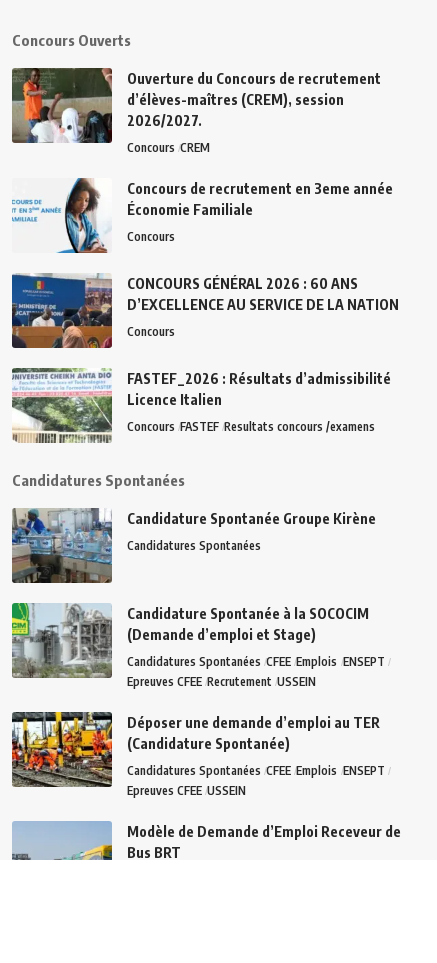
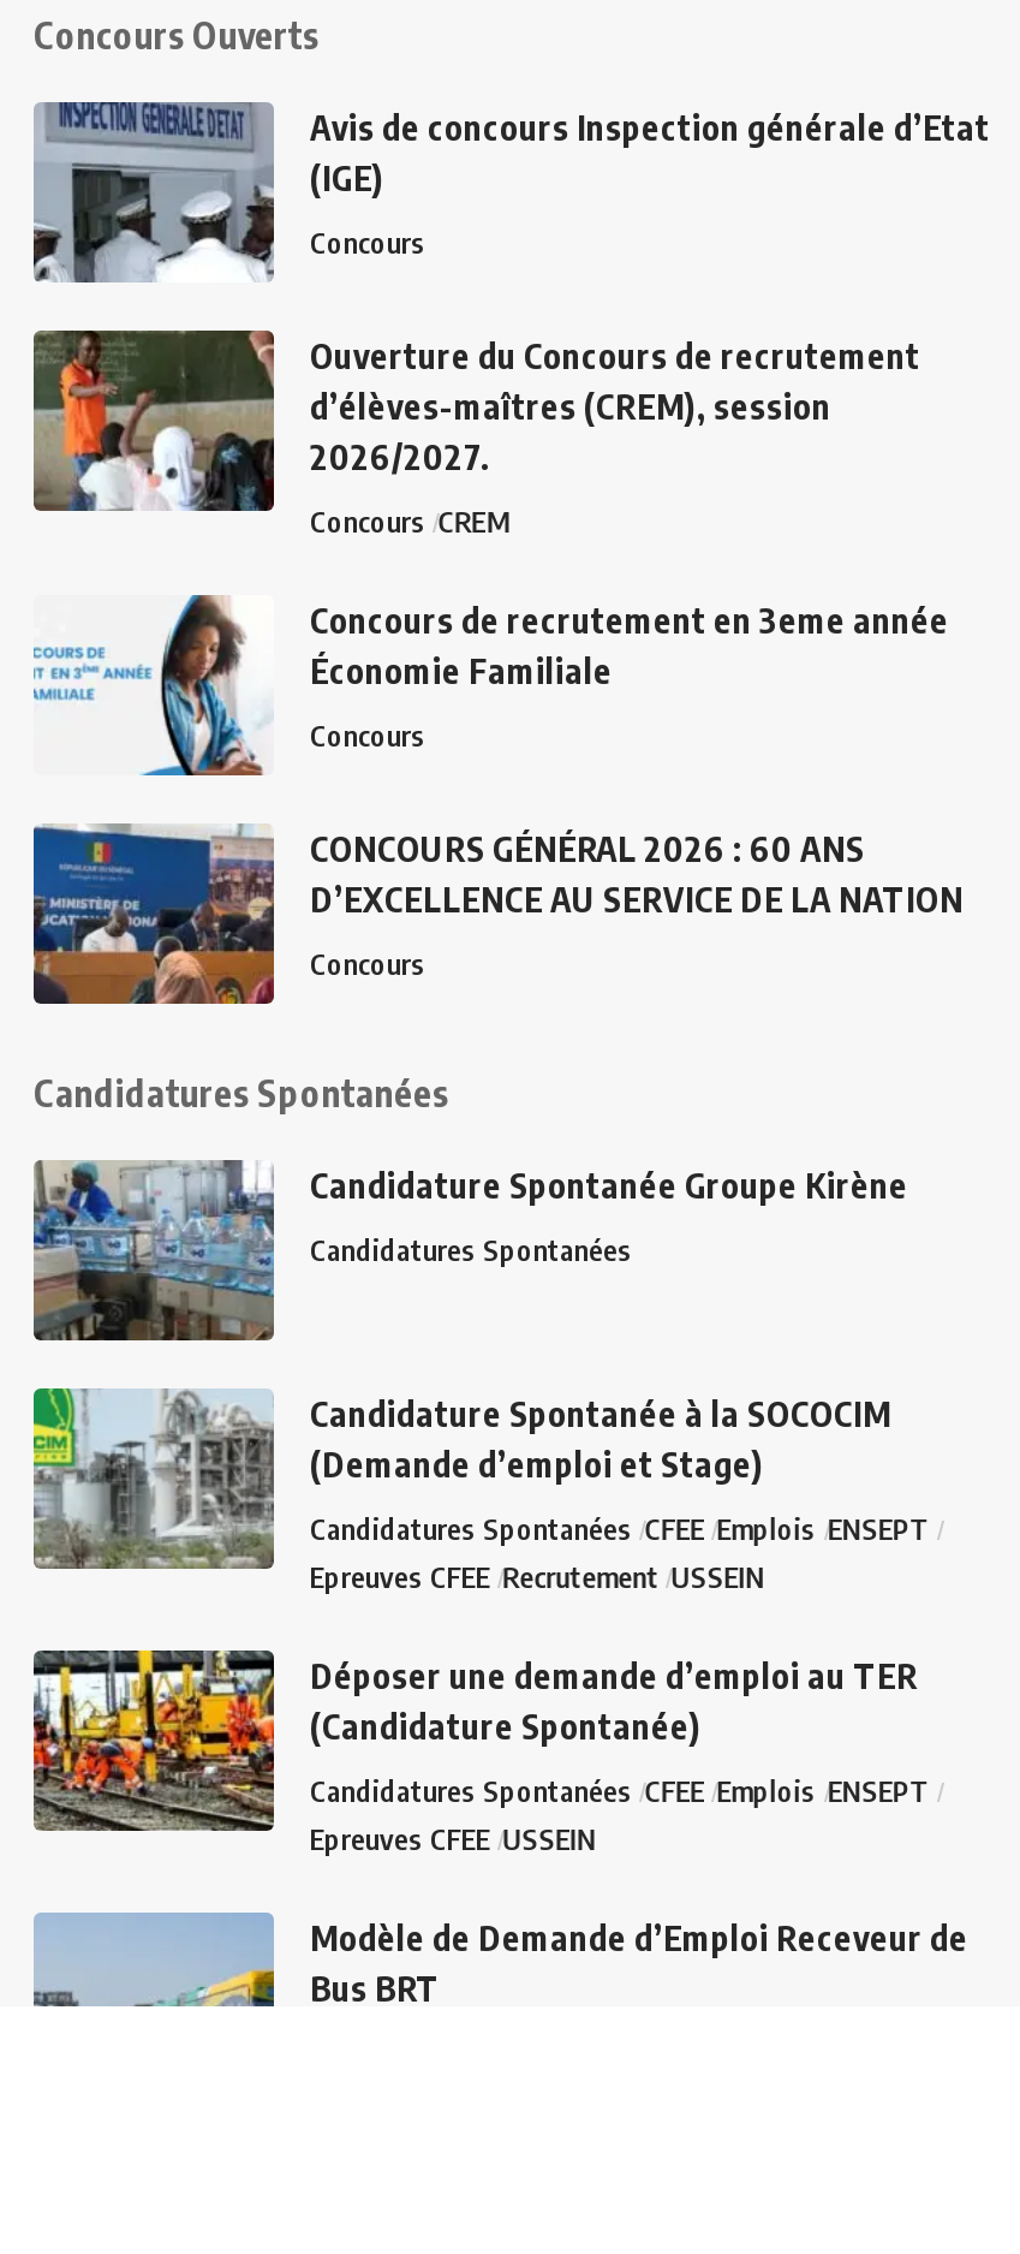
+ [image]
+ Avis de concours Inspection générale d’Etat
+ (IGE)
+ Concours

moved down: [image] | Ouverture du Concours de recrutement | d’élèves-maîtres (CREM), session | ... | D’EXCELLENCE AU SERVICE DE LA NATION | Concours

- [image]
- FASTEF_2026 : Résultats d’admissibilité
- Licence Italien
- Concours FASTEF Resultats concours /examens
